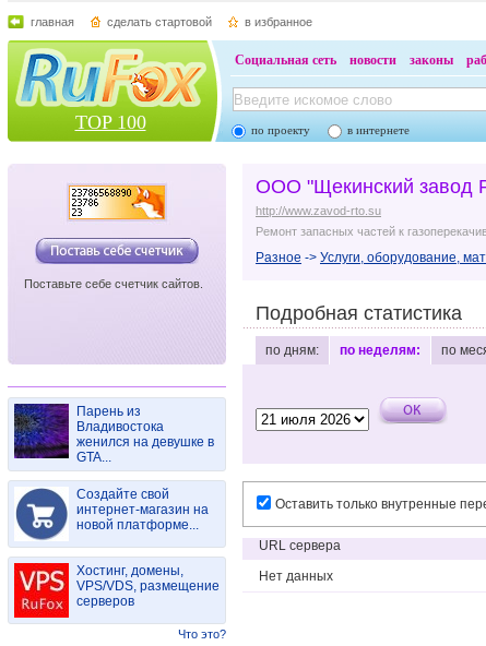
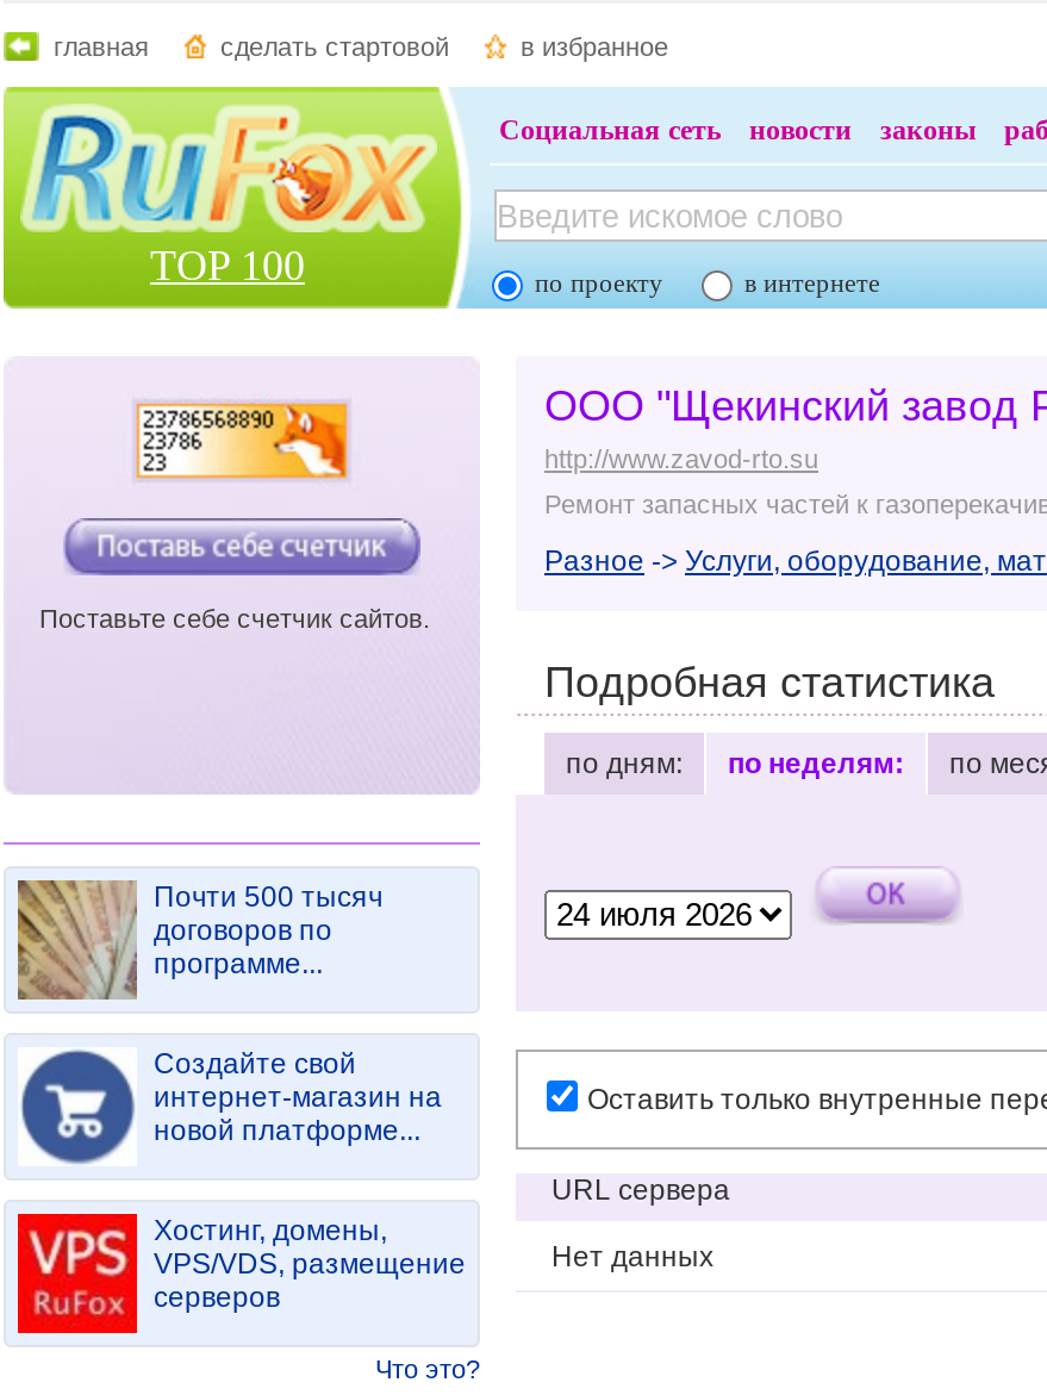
- [image]
- Парень из
- Владивостока
- женился на девушке в
- GTA...
+ [image]
+ Почти 500 тысяч
+ договоров по
+ программе...
